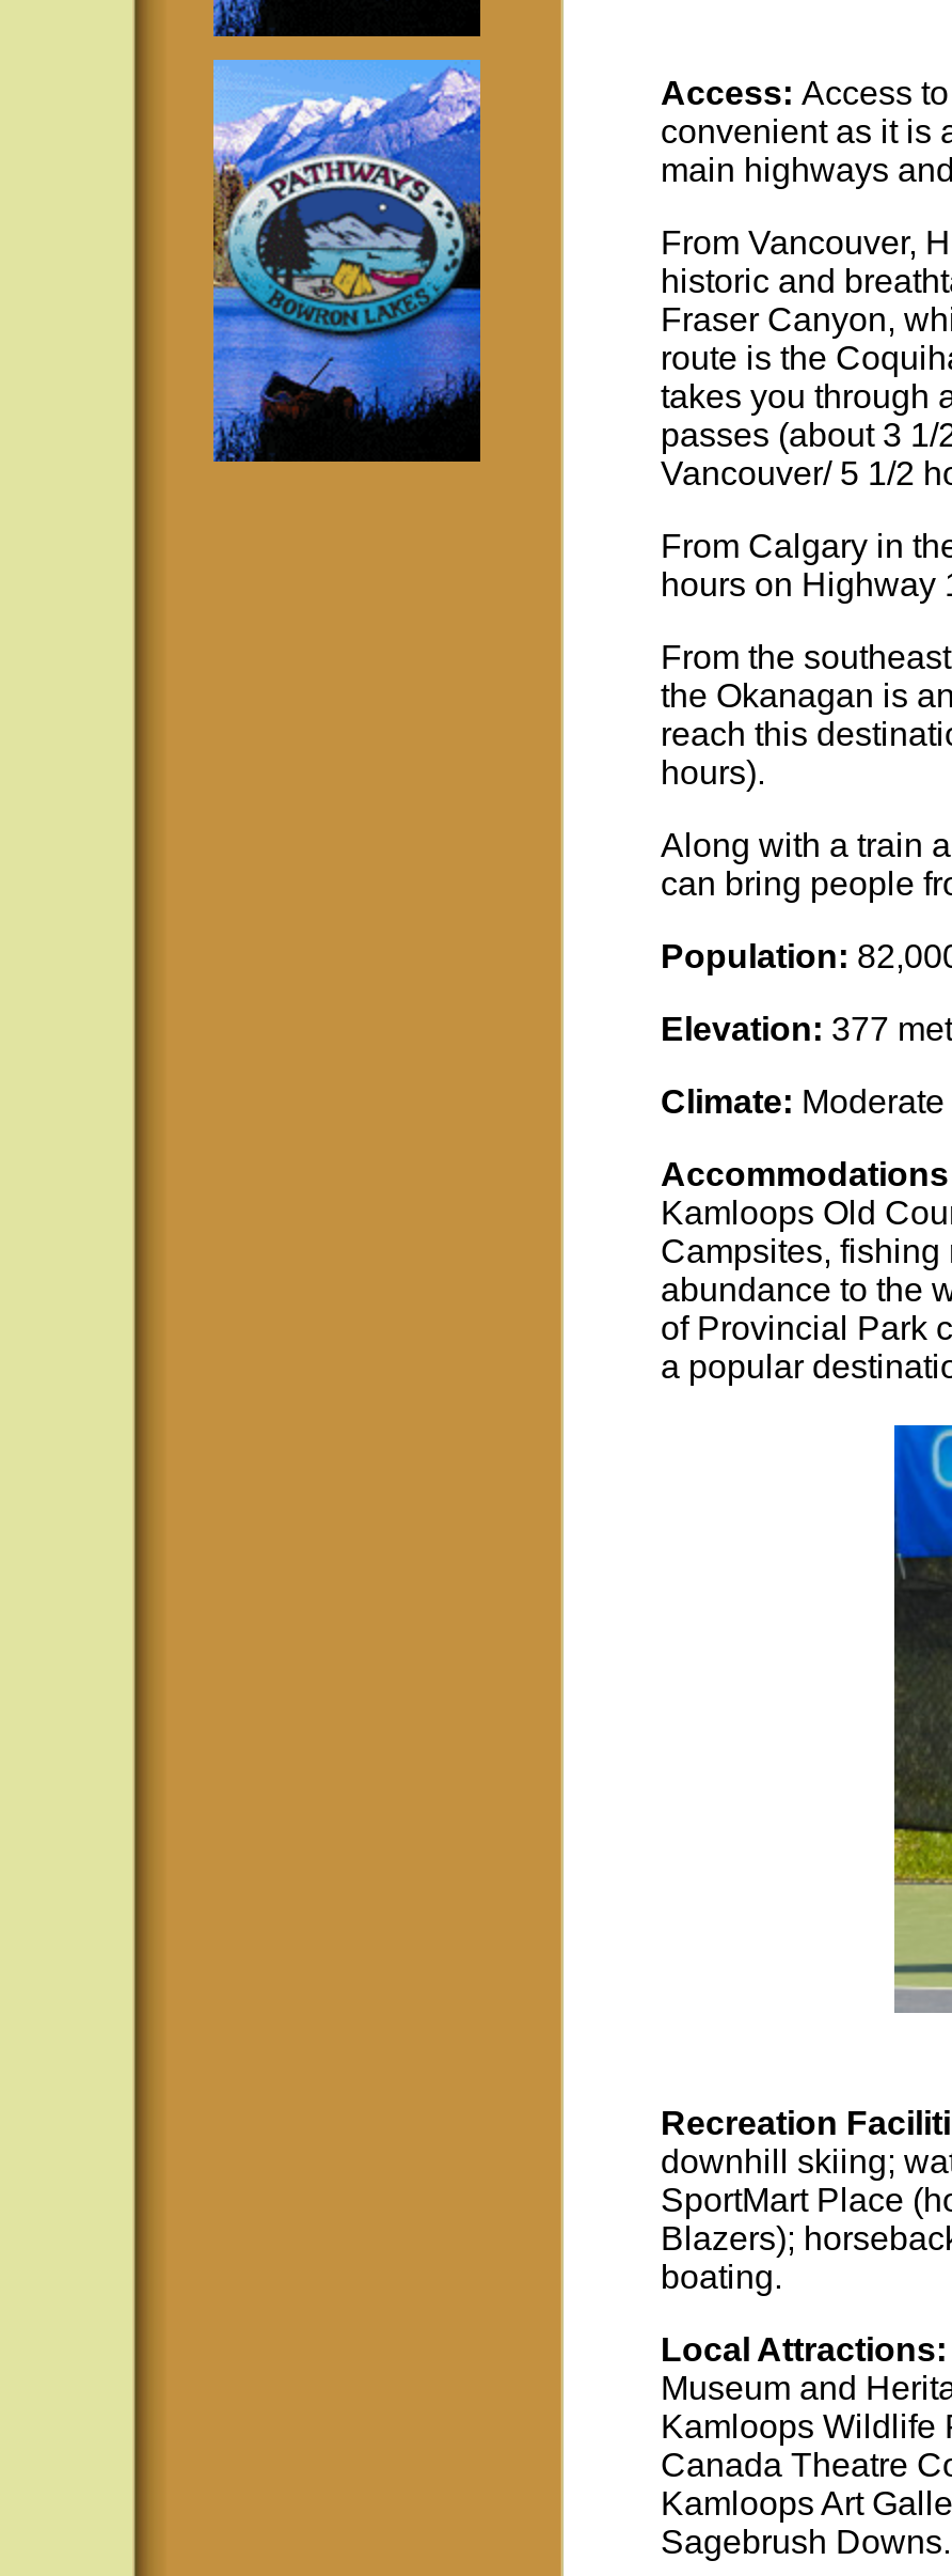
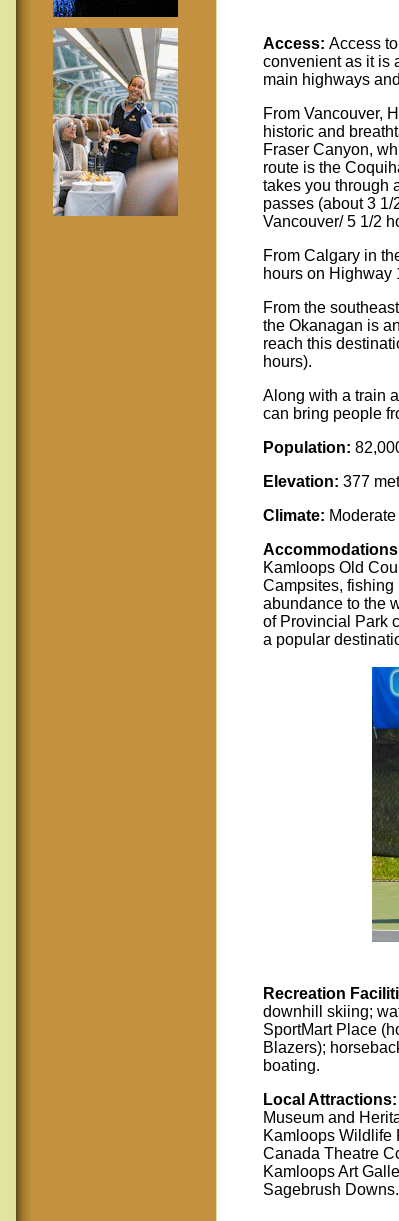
- [image]
+ [image]
